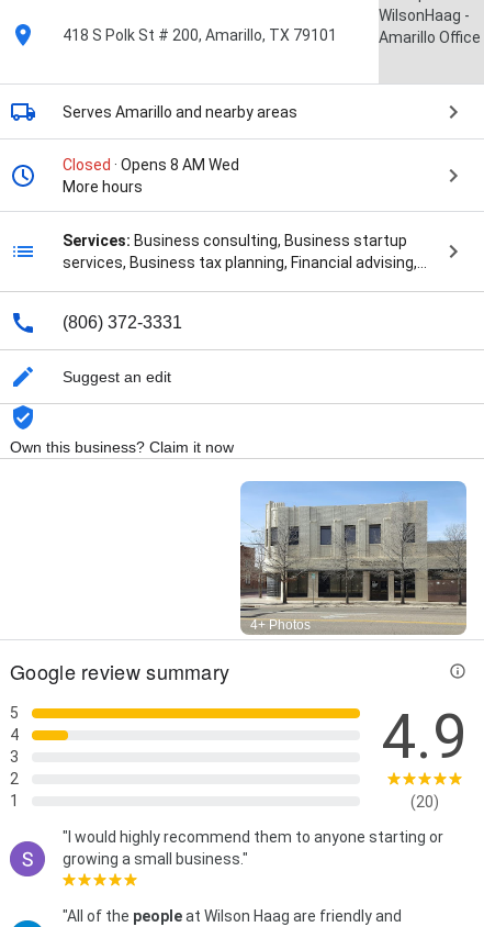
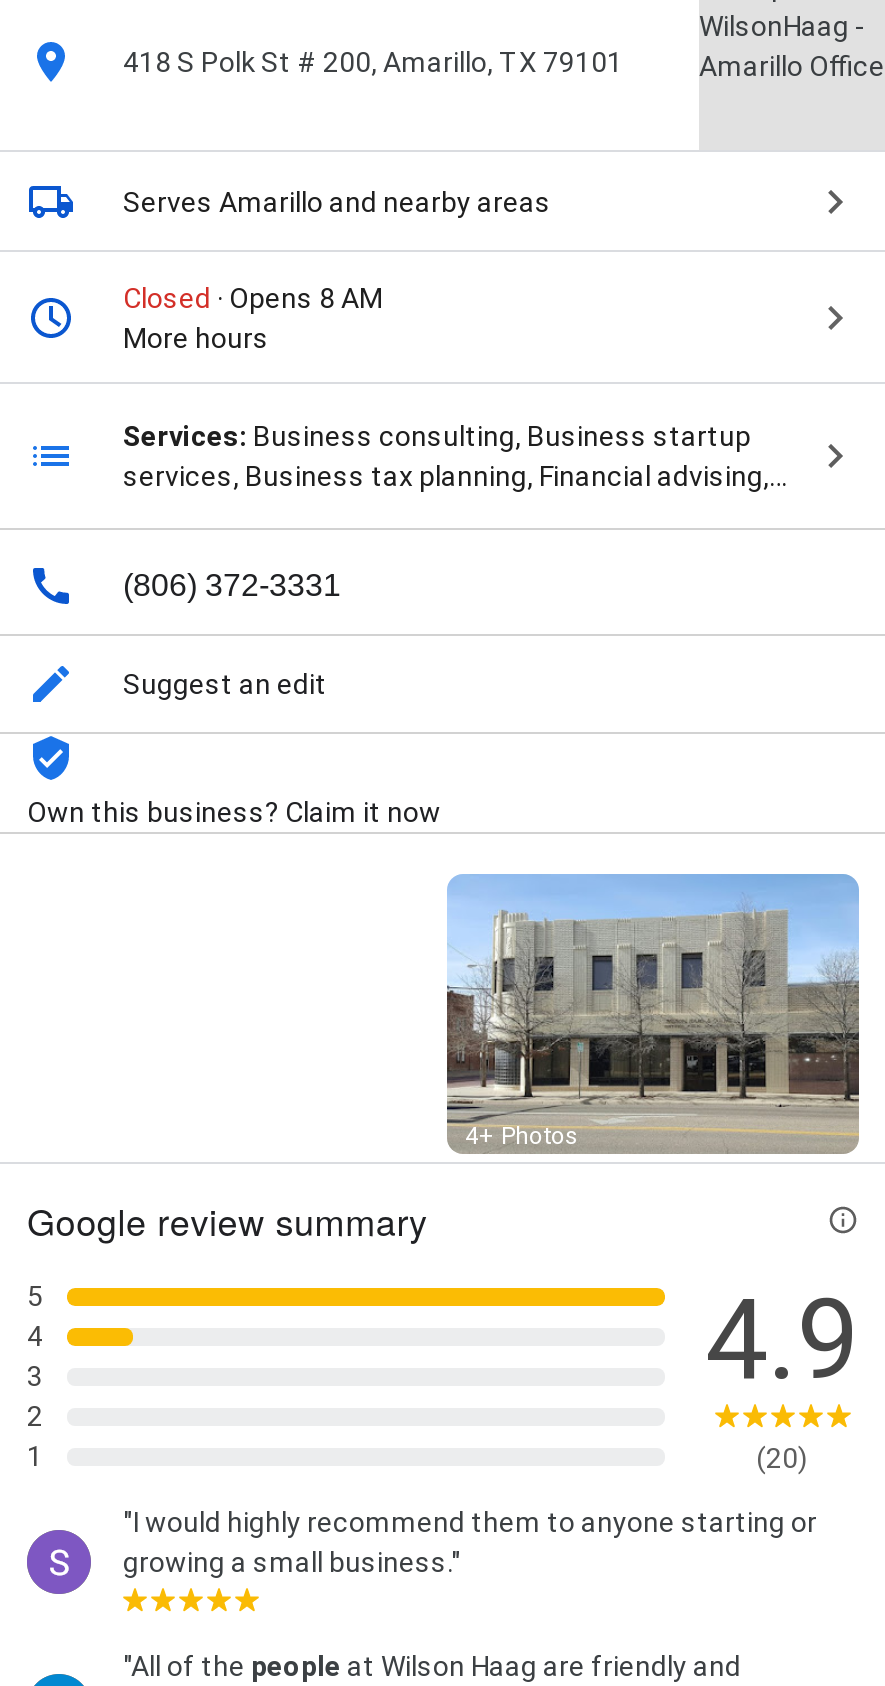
- Closed · Opens 8 AM Wed
+ Closed · Opens 8 AM
